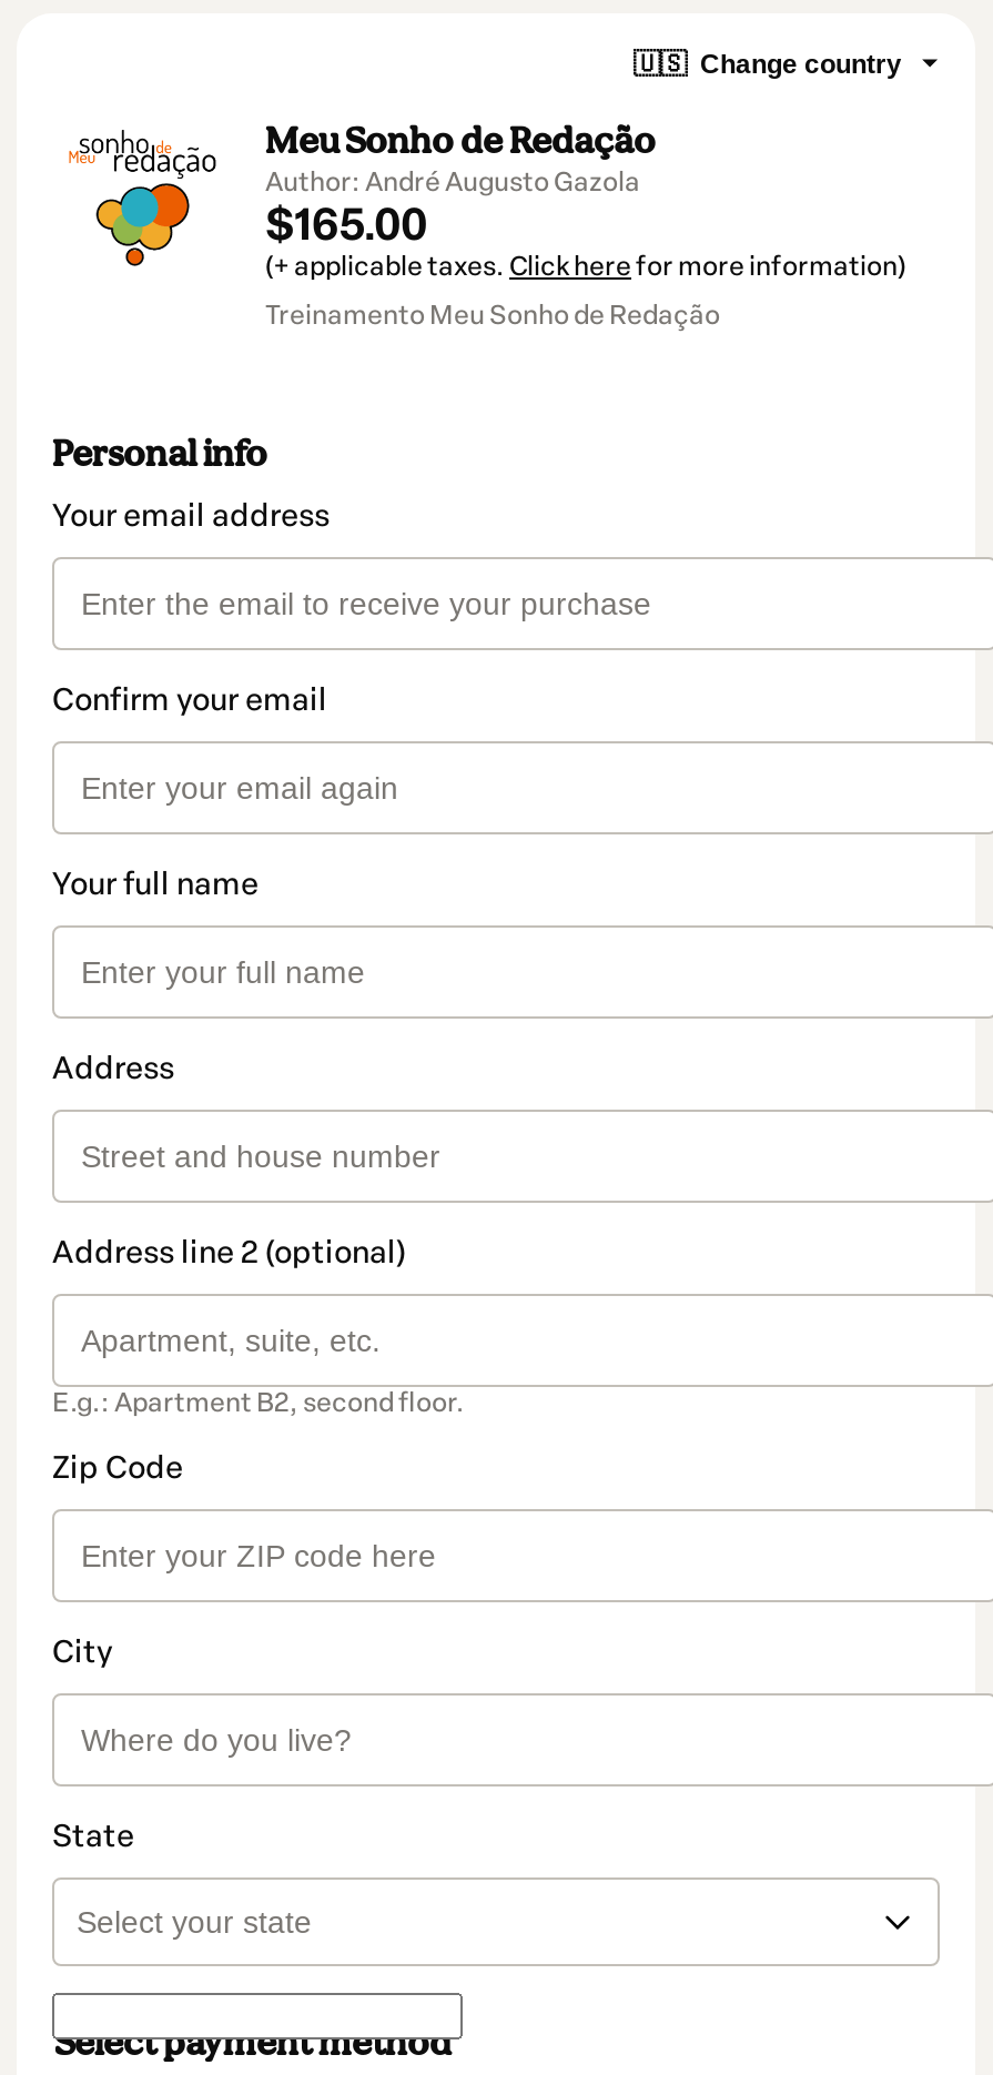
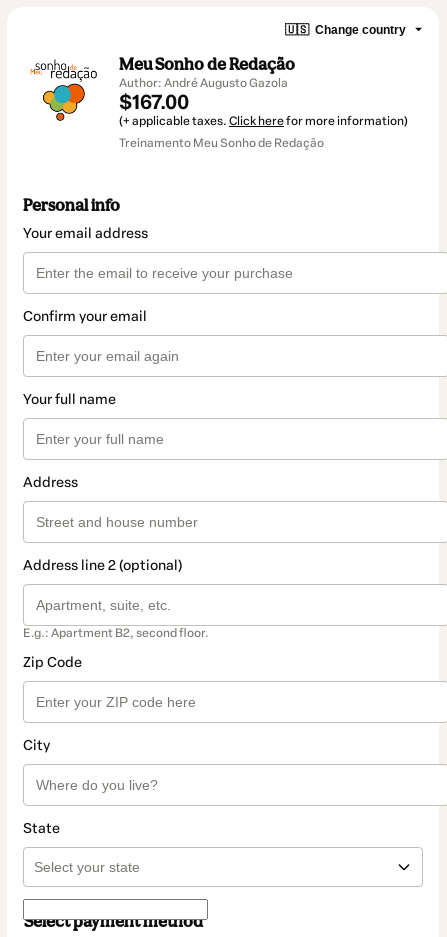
- $165.00
+ $167.00
